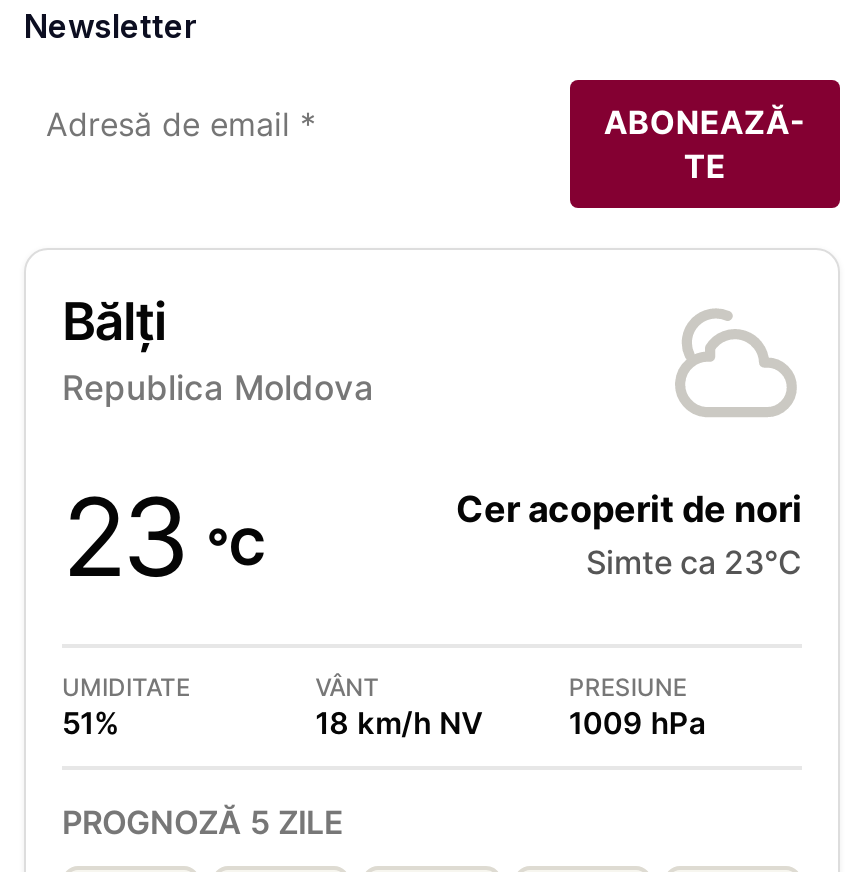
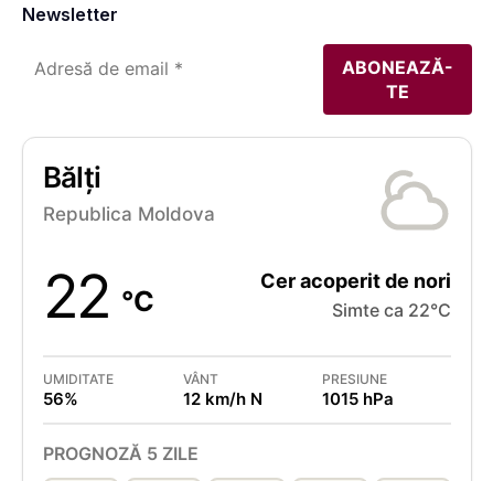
- 23 °C
+ 22 °C

- Simte ca 23°C
+ Simte ca 22°C

- 51%
+ 56%

- 18 km/h NV
+ 12 km/h N

- 1009 hPa
+ 1015 hPa
